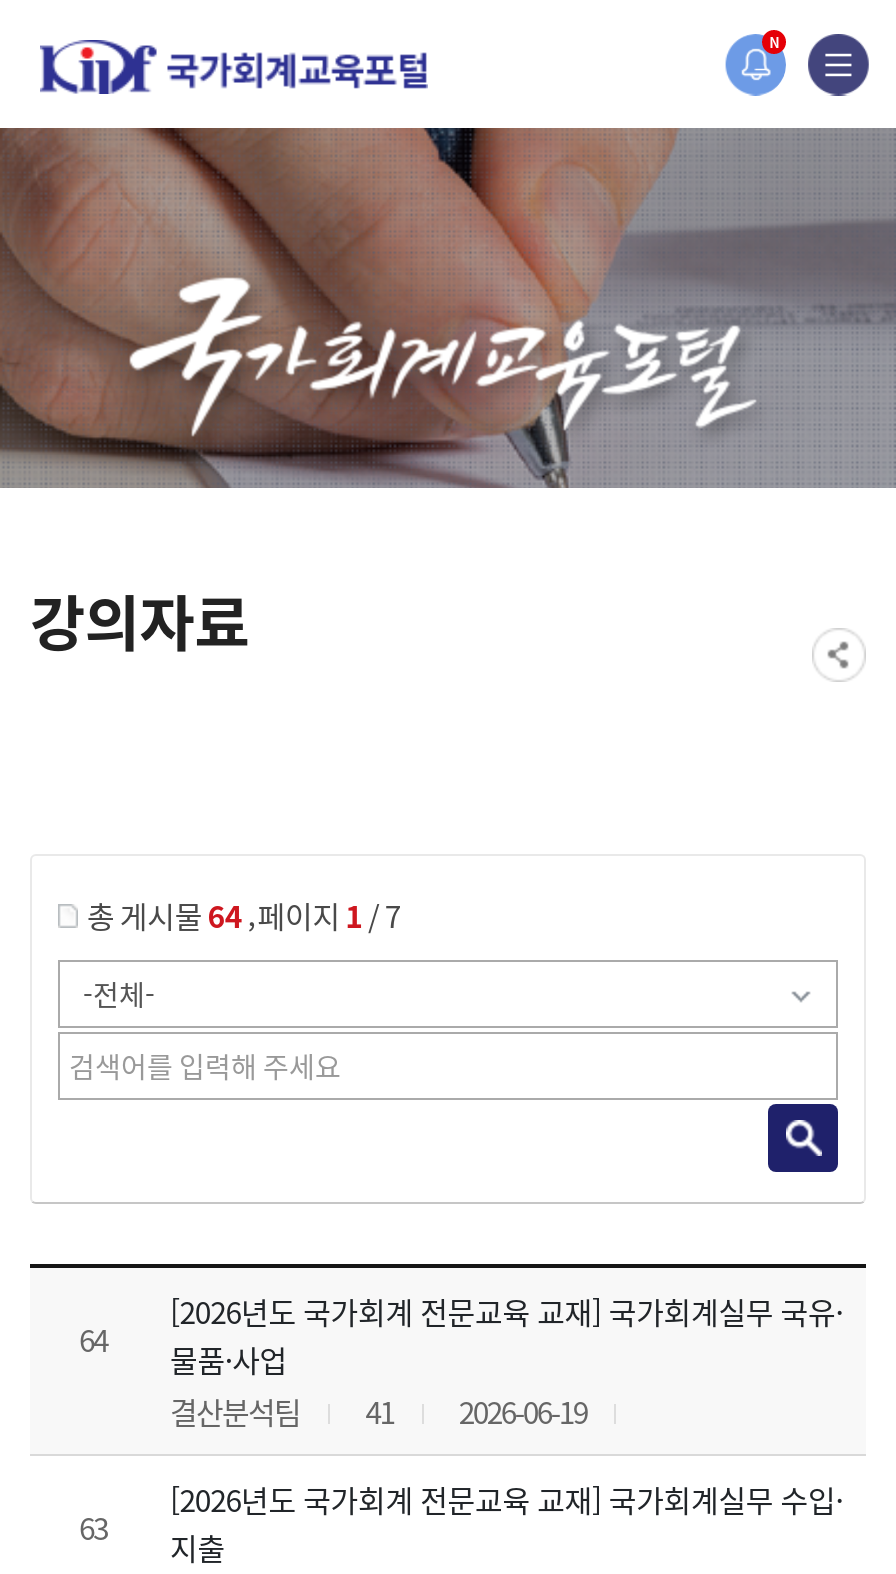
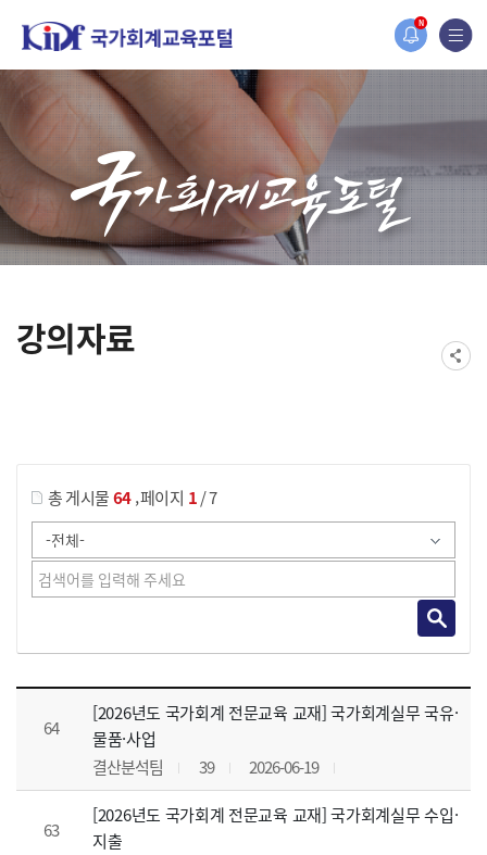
- 결산분석팀 41 2026-06-19
+ 결산분석팀 39 2026-06-19
